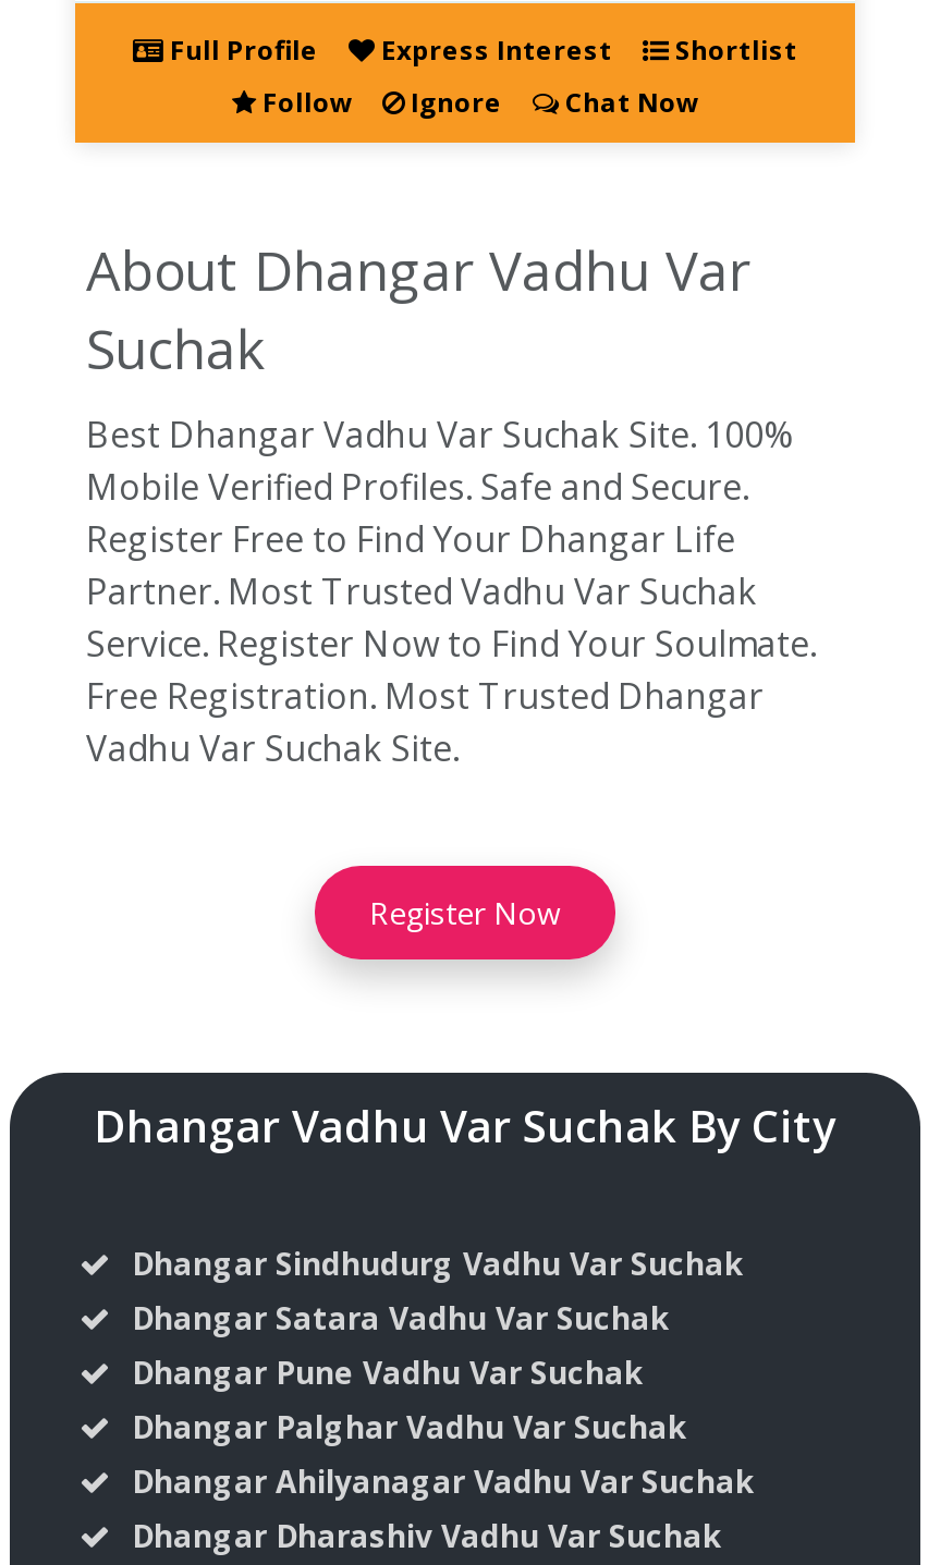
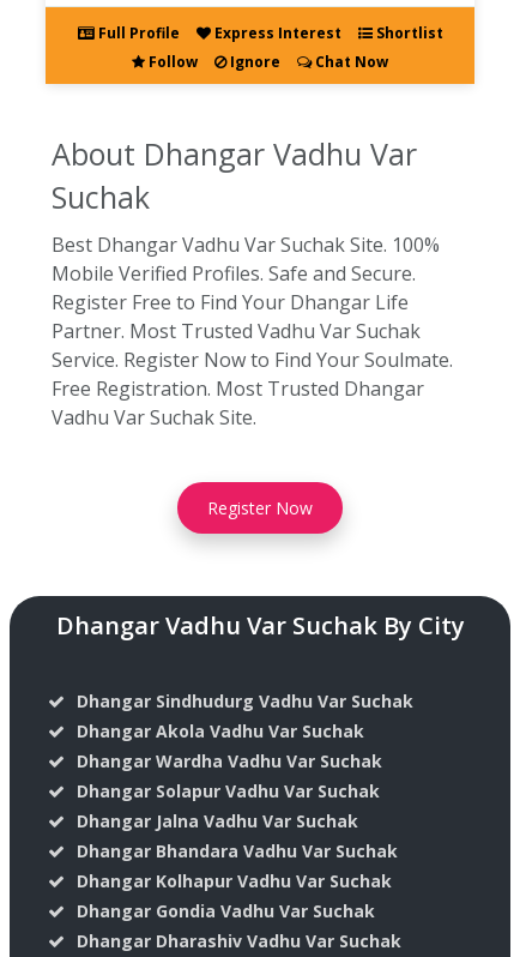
- Dhangar Satara Vadhu Var Suchak
- Dhangar Pune Vadhu Var Suchak
- Dhangar Palghar Vadhu Var Suchak
- Dhangar Ahilyanagar Vadhu Var Suchak
+ Dhangar Akola Vadhu Var Suchak
+ Dhangar Wardha Vadhu Var Suchak
+ Dhangar Solapur Vadhu Var Suchak
+ Dhangar Jalna Vadhu Var Suchak
+ Dhangar Bhandara Vadhu Var Suchak
+ Dhangar Kolhapur Vadhu Var Suchak
+ Dhangar Gondia Vadhu Var Suchak
